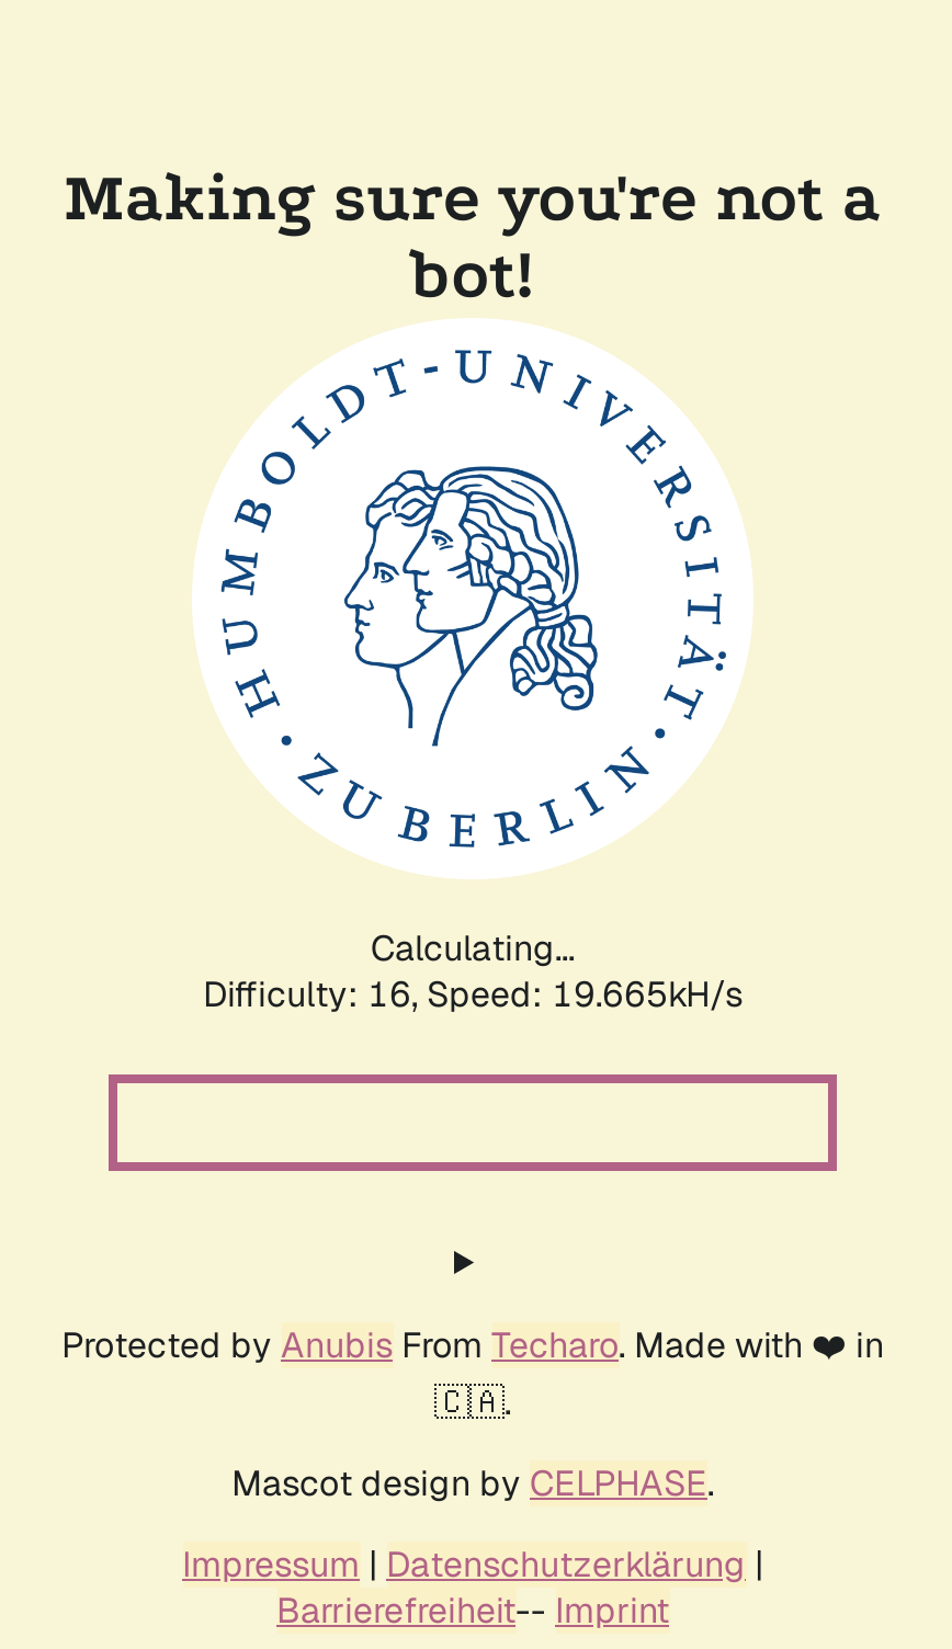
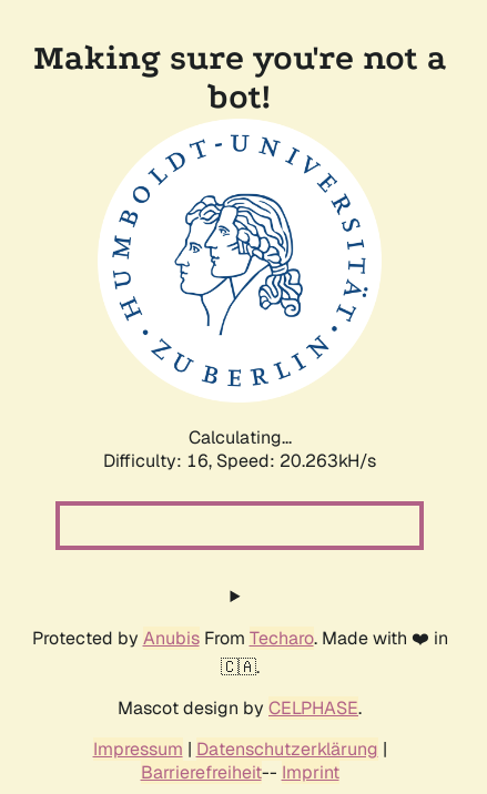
- Difficulty: 16, Speed: 19.665kH/s
+ Difficulty: 16, Speed: 20.263kH/s
